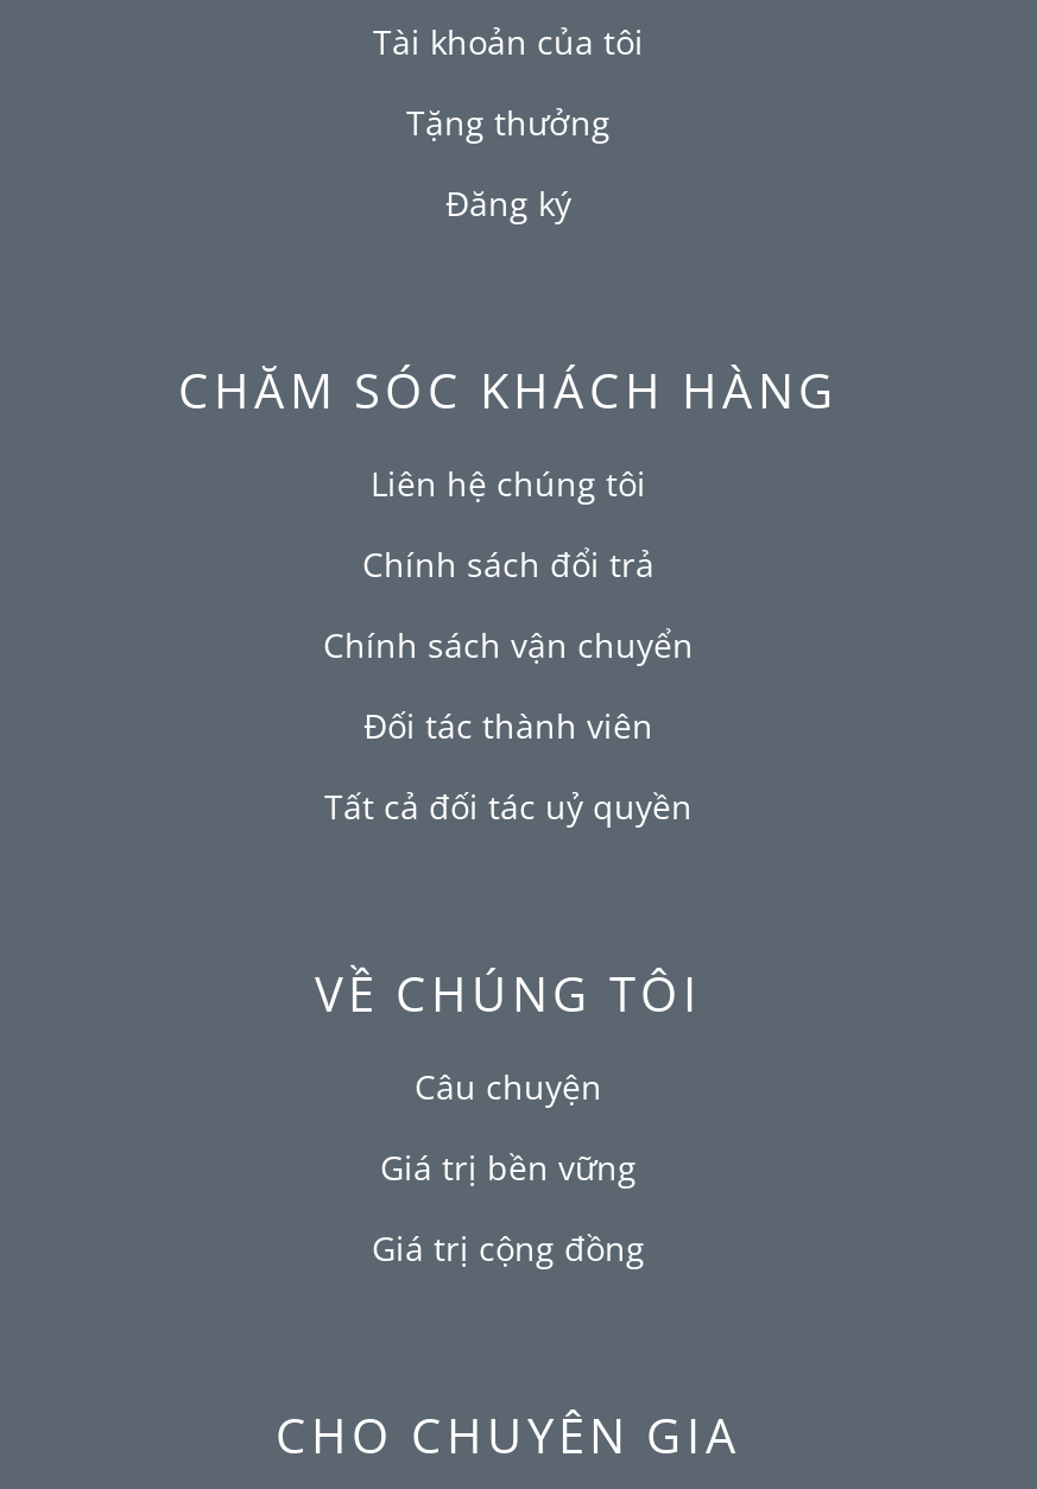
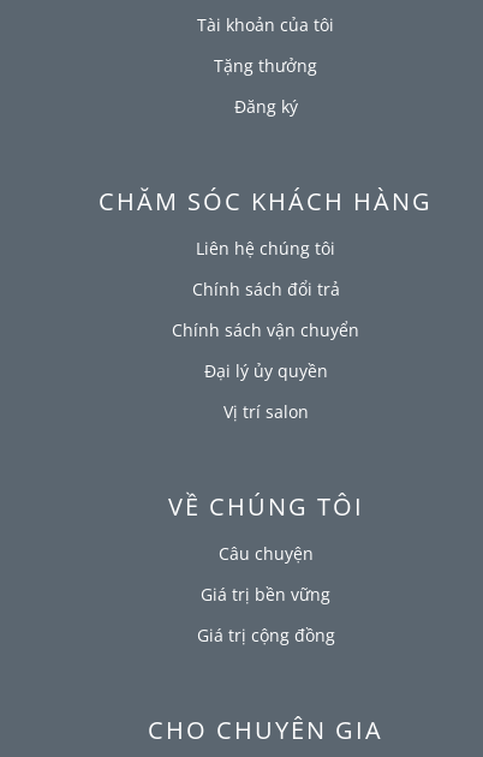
- Đối tác thành viên
+ Đại lý ủy quyền

- Tất cả đối tác uỷ quyền
+ Vị trí salon
